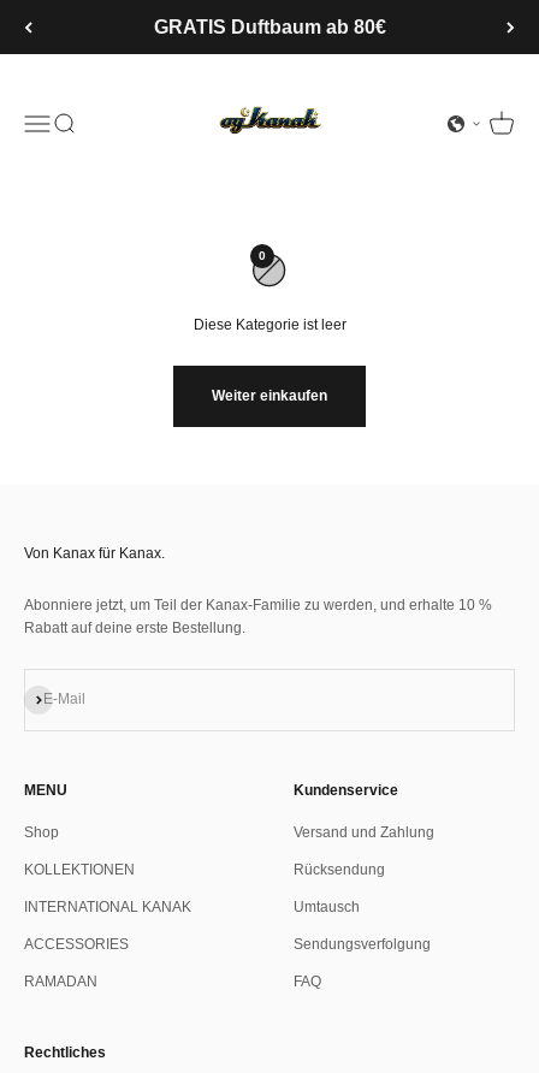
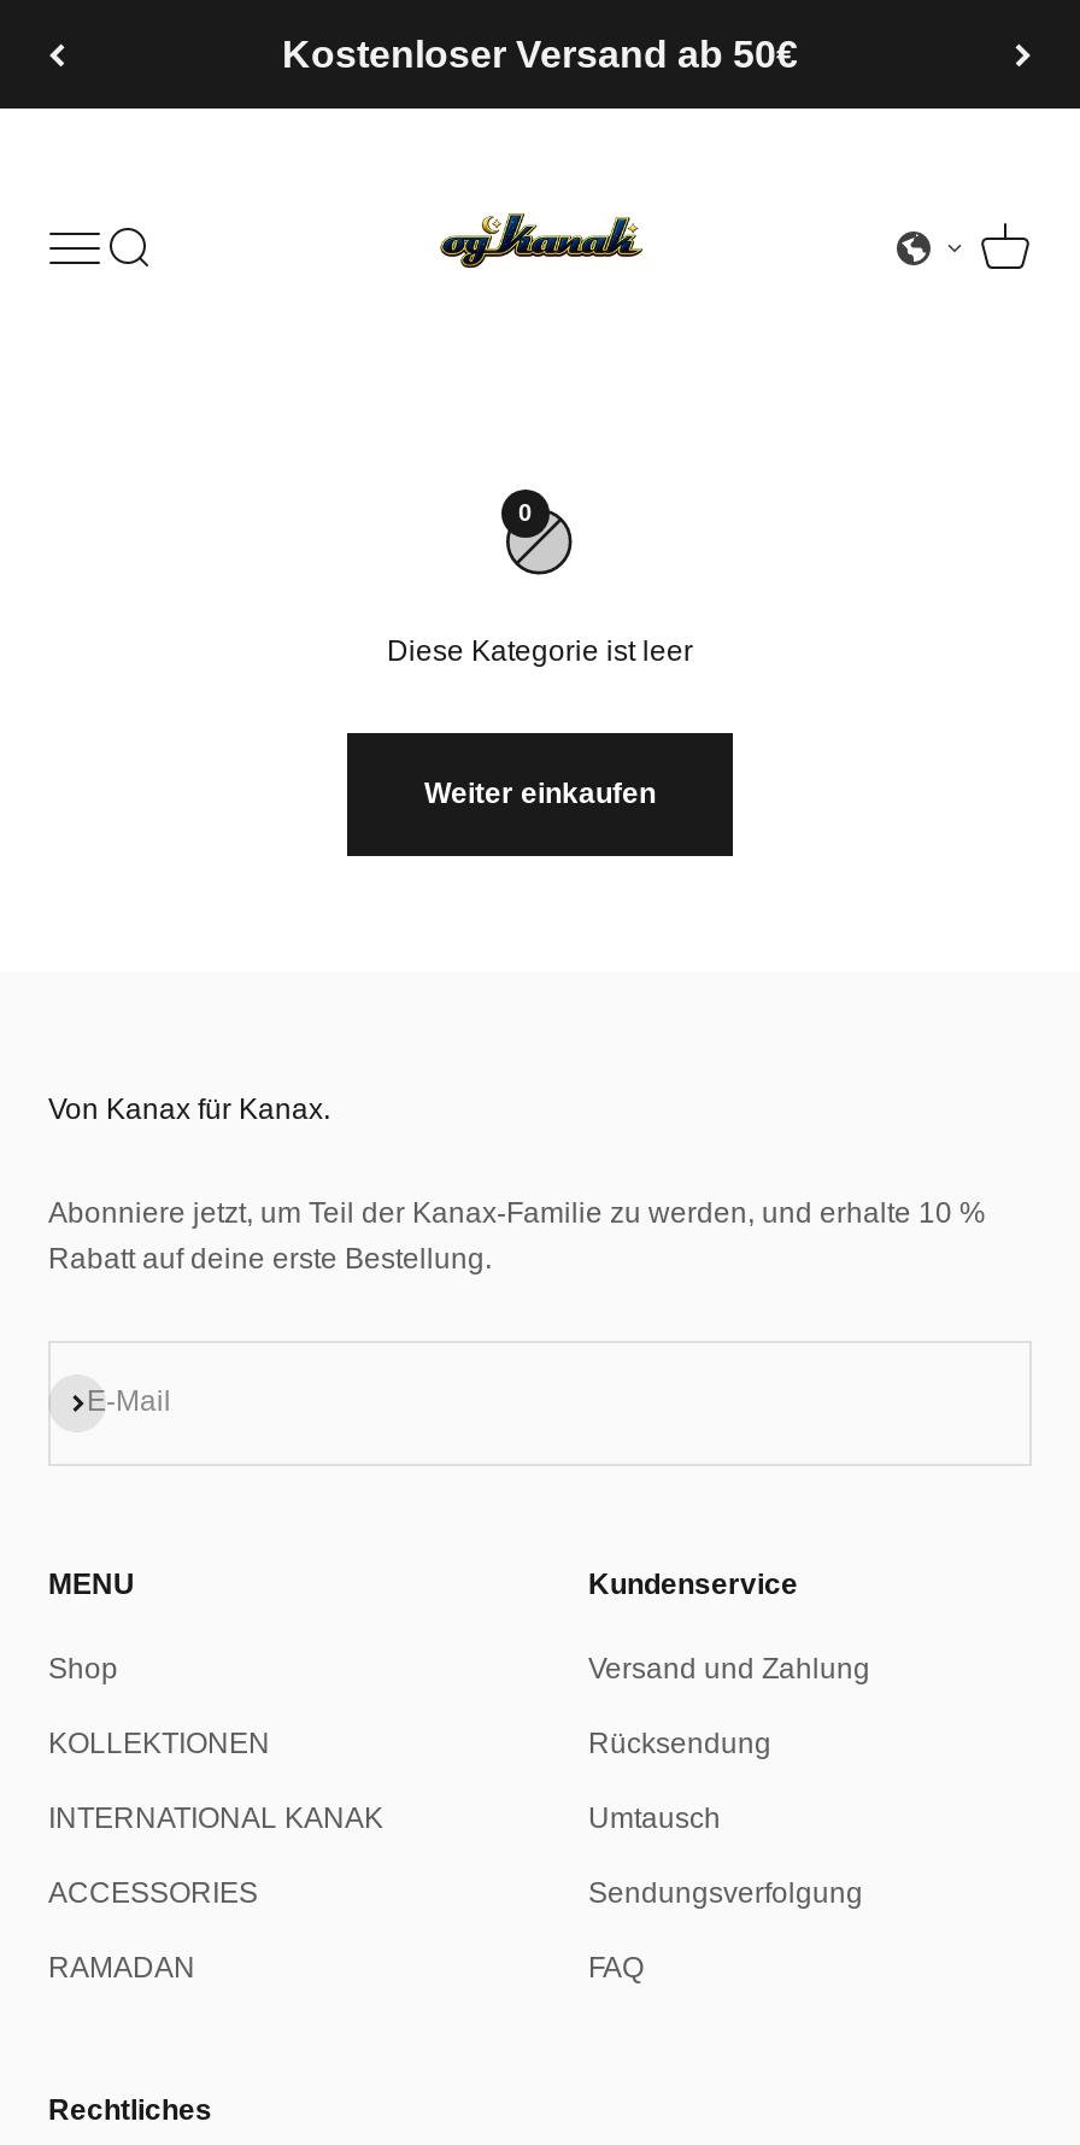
- GRATIS Duftbaum ab 80€
+ Kostenloser Versand ab 50€
